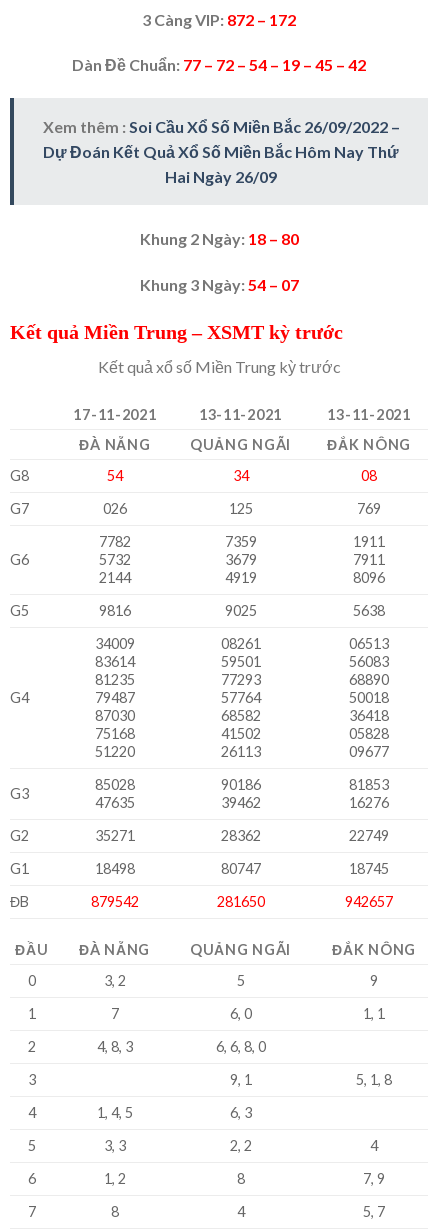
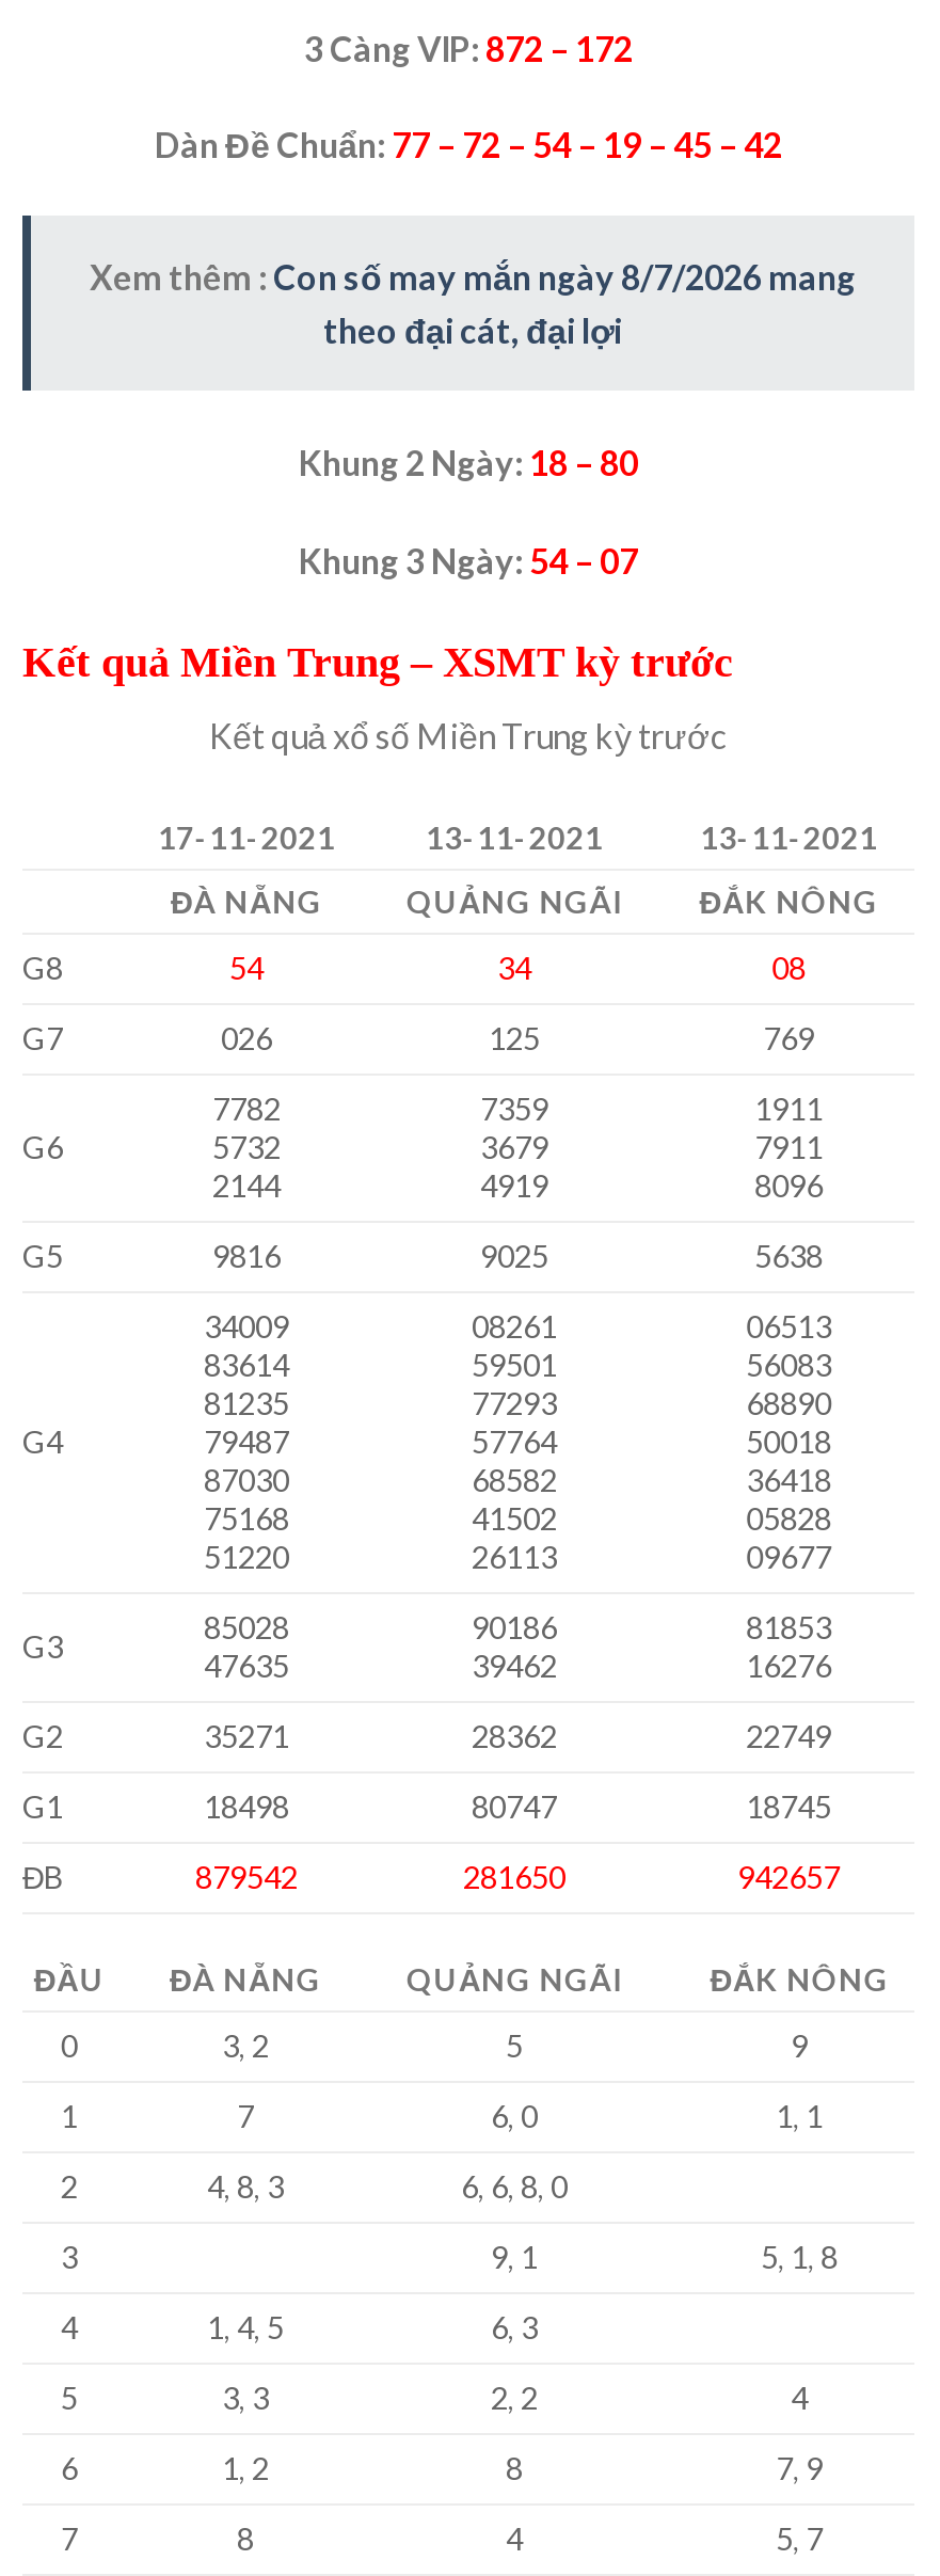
- Xem thêm : Soi Cầu Xổ Số Miền Bắc 26/09/2022 –
- Dự Đoán Kết Quả Xổ Số Miền Bắc Hôm Nay Thứ
- Hai Ngày 26/09
+ Xem thêm : Con số may mắn ngày 8/7/2026 mang
+ theo đại cát, đại lợi
